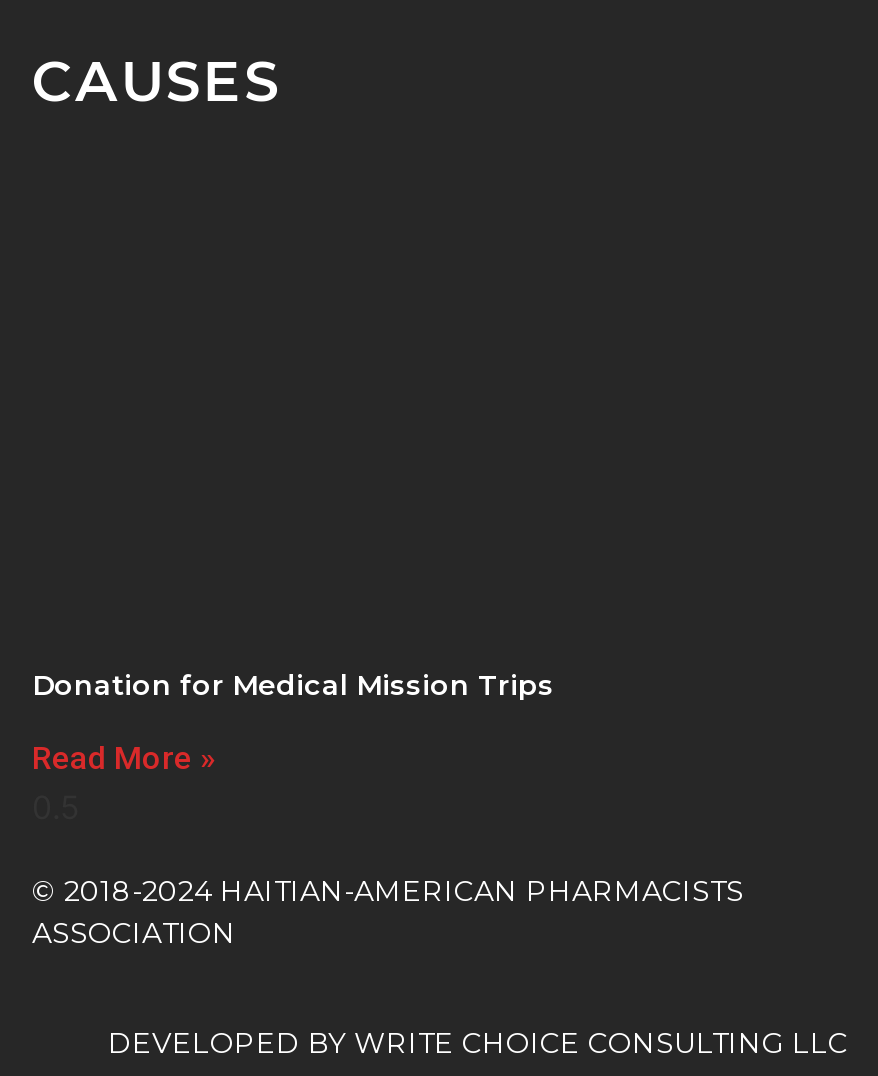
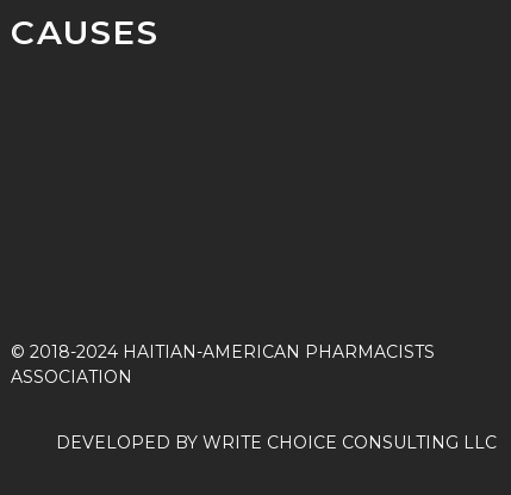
- Donation for Medical Mission Trips
- Read More »
